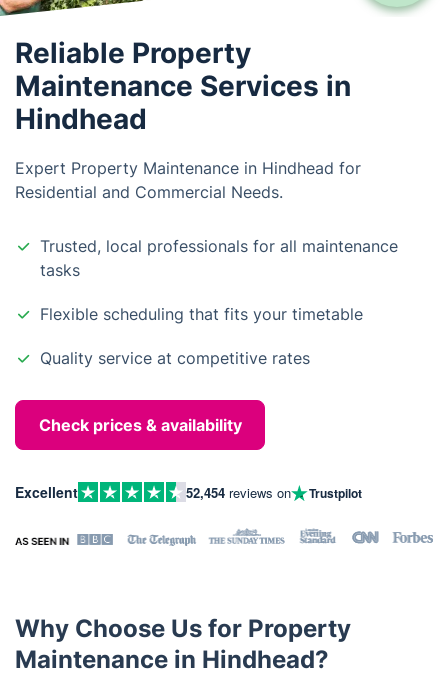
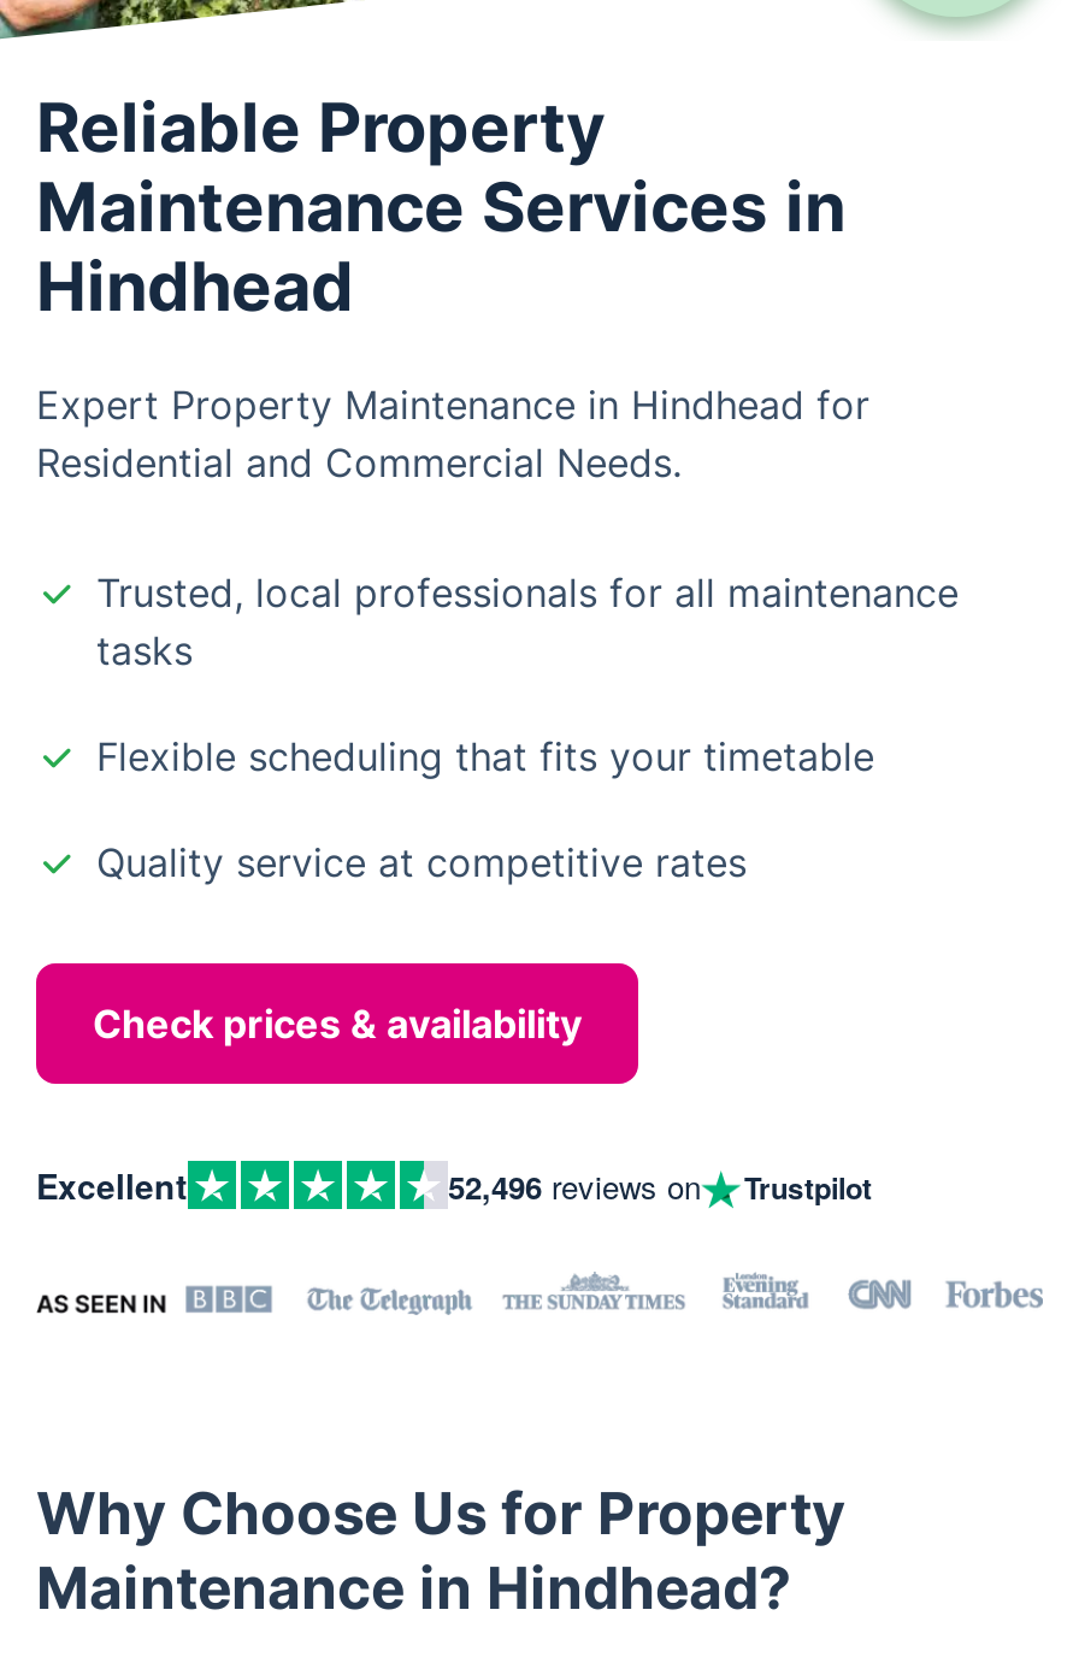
- 52,454 reviews on Trustpilot
+ 52,496 reviews on Trustpilot
